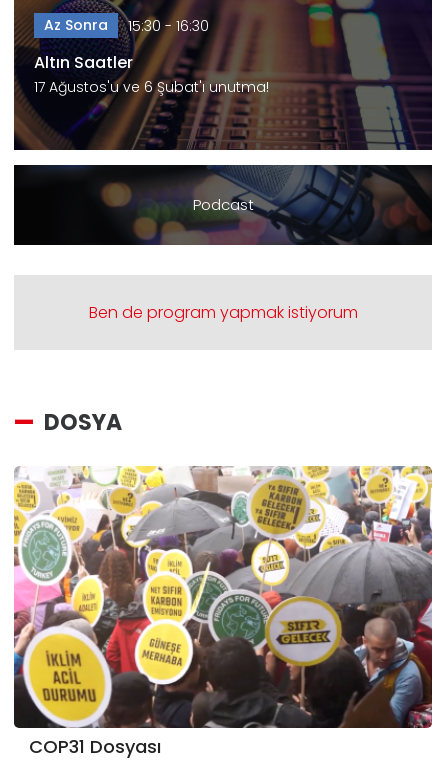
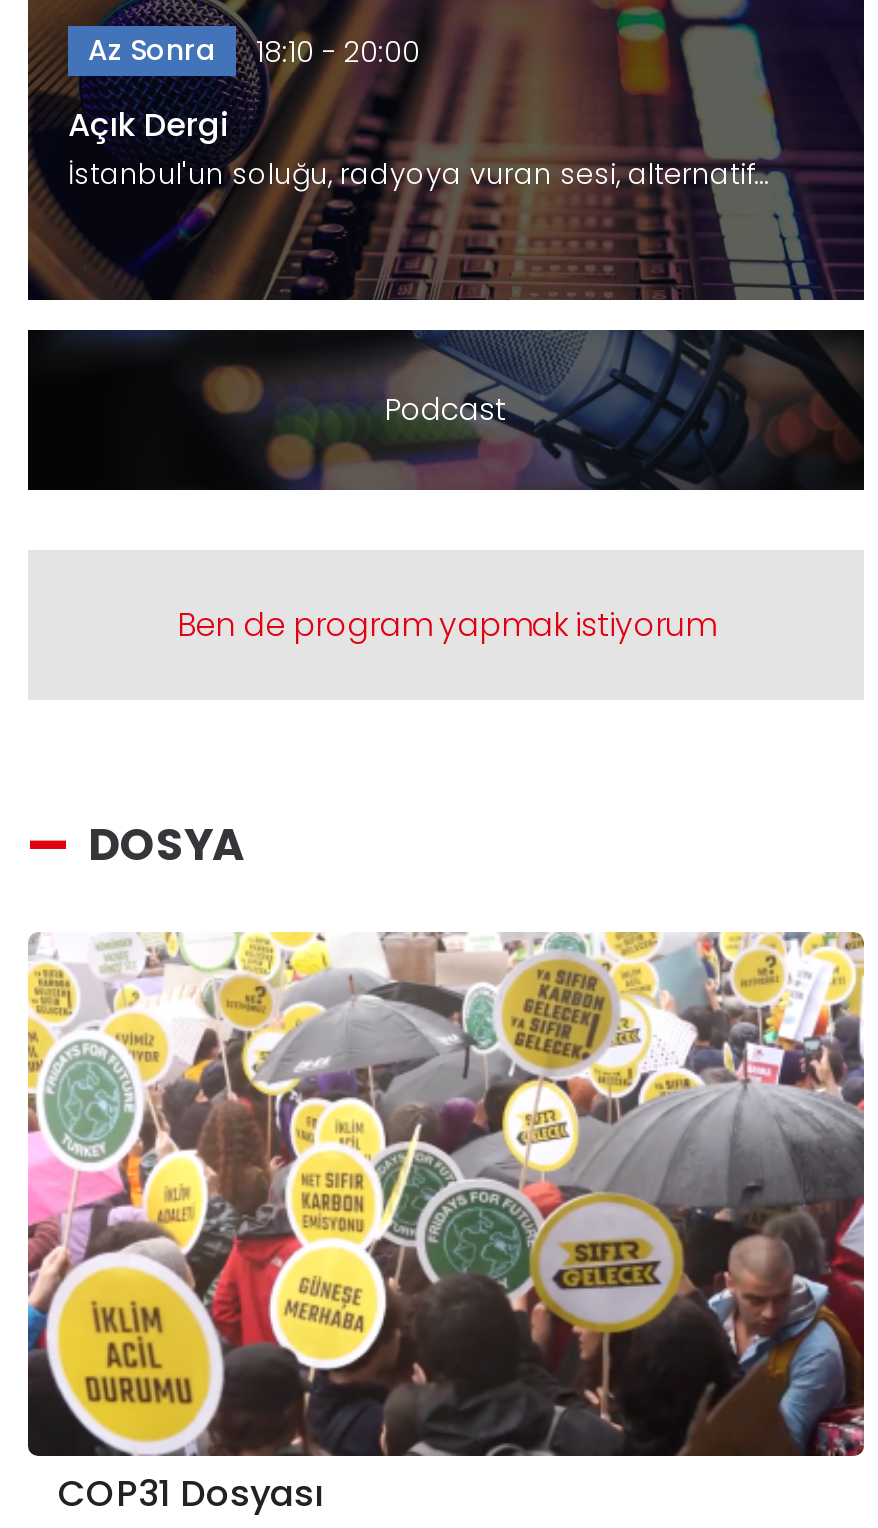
- Az Sonra 15:30 - 16:30
+ Az Sonra 18:10 - 20:00

- Altın Saatler
- 17 Ağustos'u ve 6 Şubat'ı unutma!
+ Açık Dergi
+ İstanbul'un soluğu, radyoya vuran sesi, alternatif…
